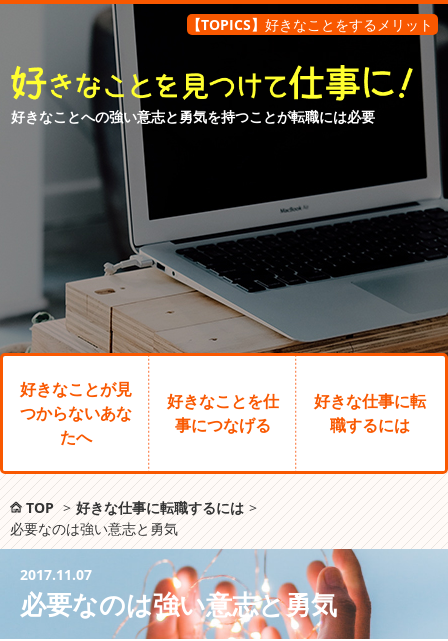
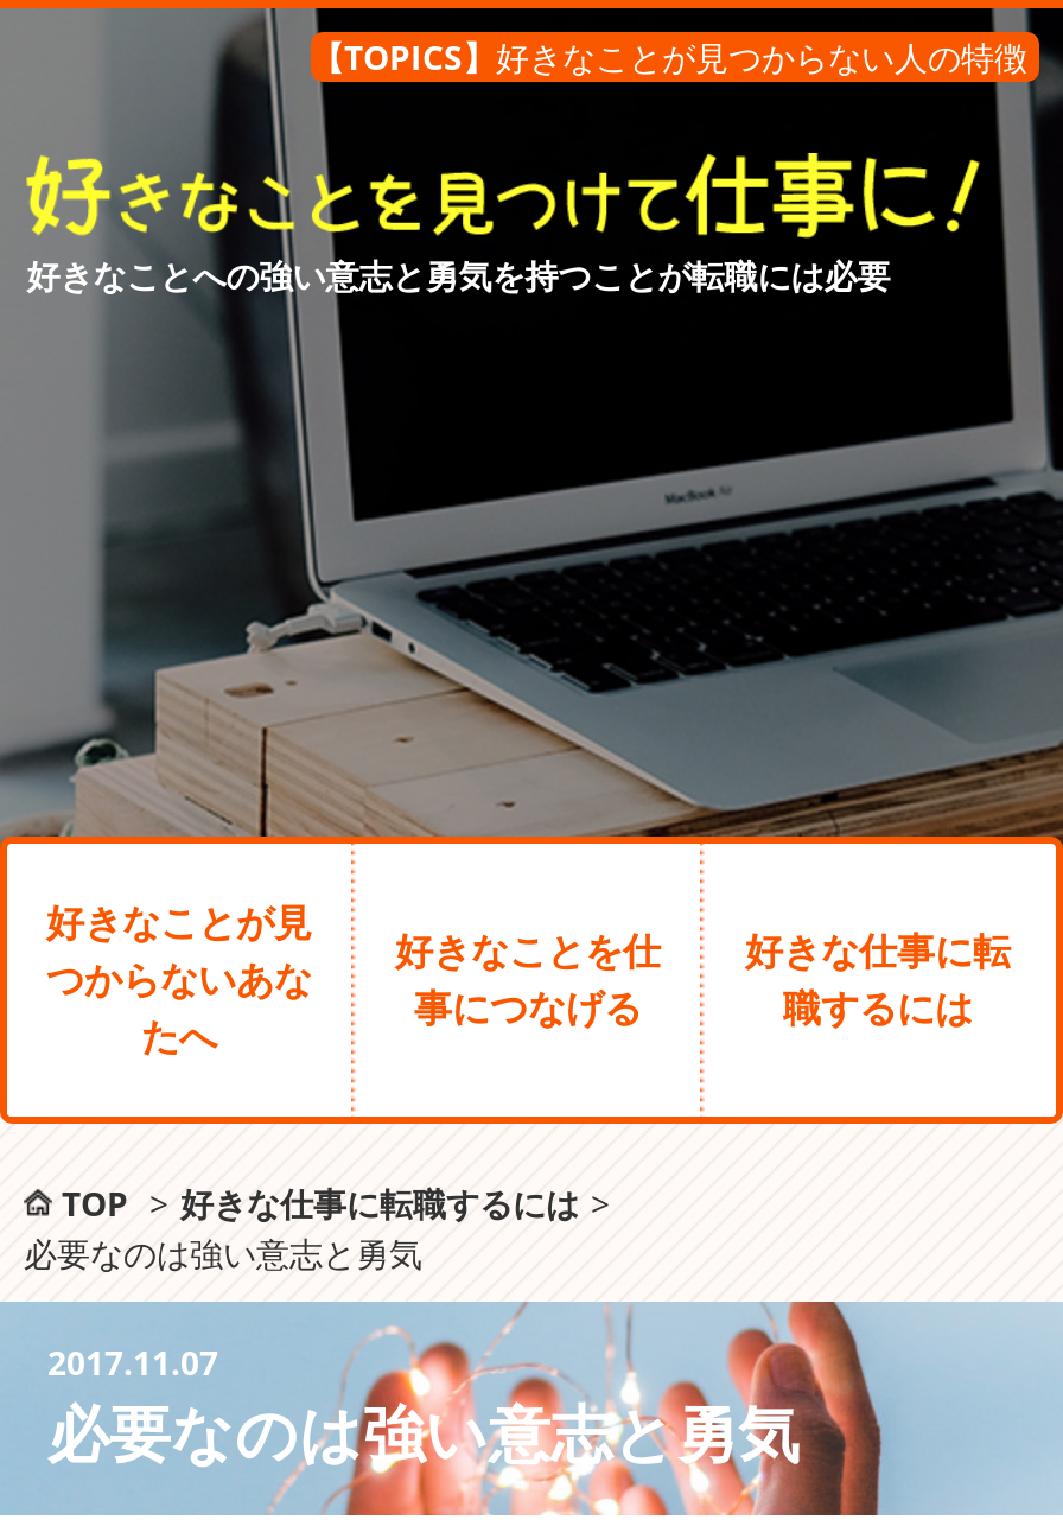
- 好きなことをするメリット
+ 好きなことが見つからない人の特徴
